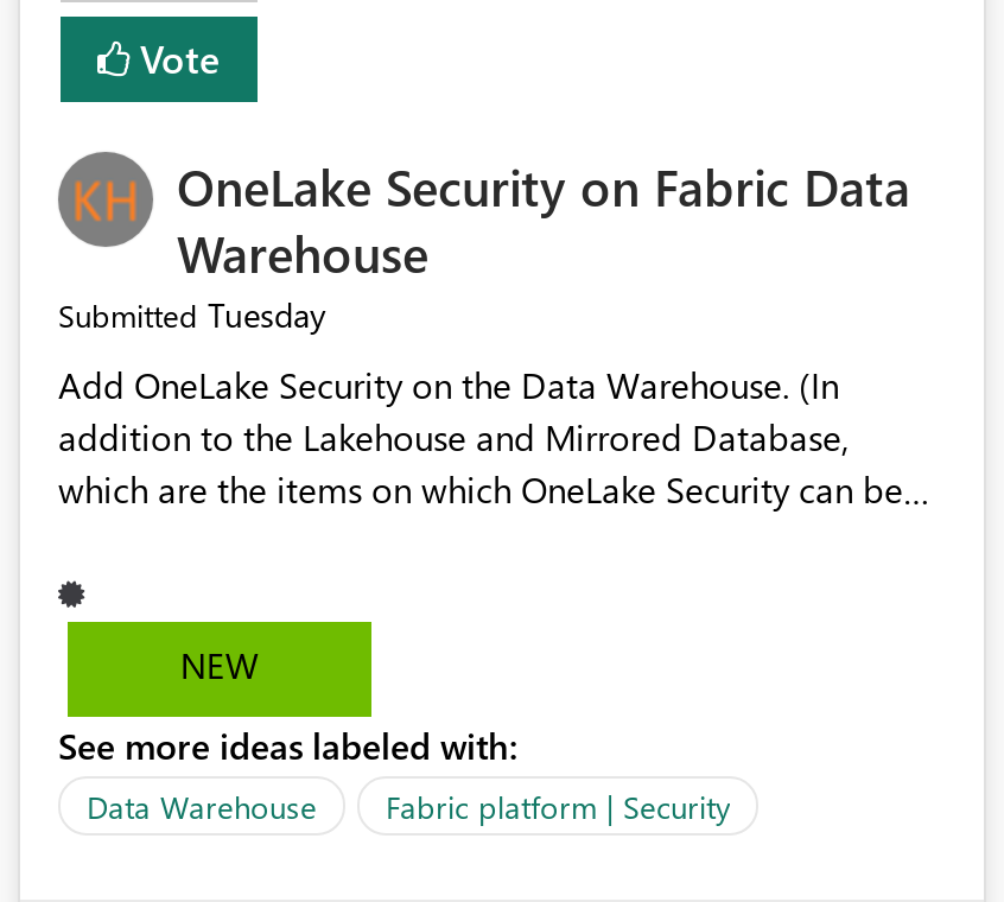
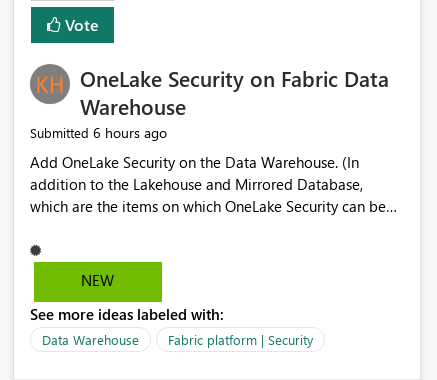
- Submitted Tuesday
+ Submitted 6 hours ago
